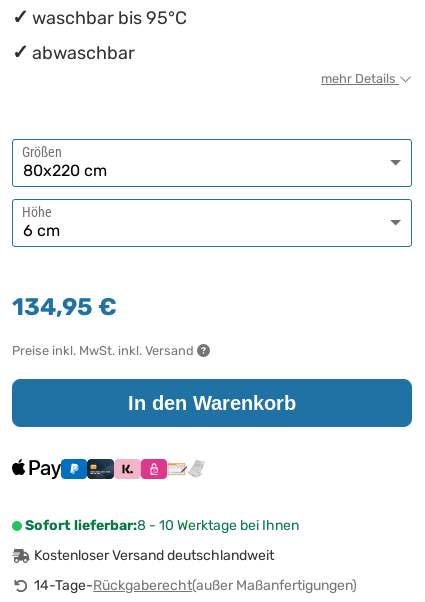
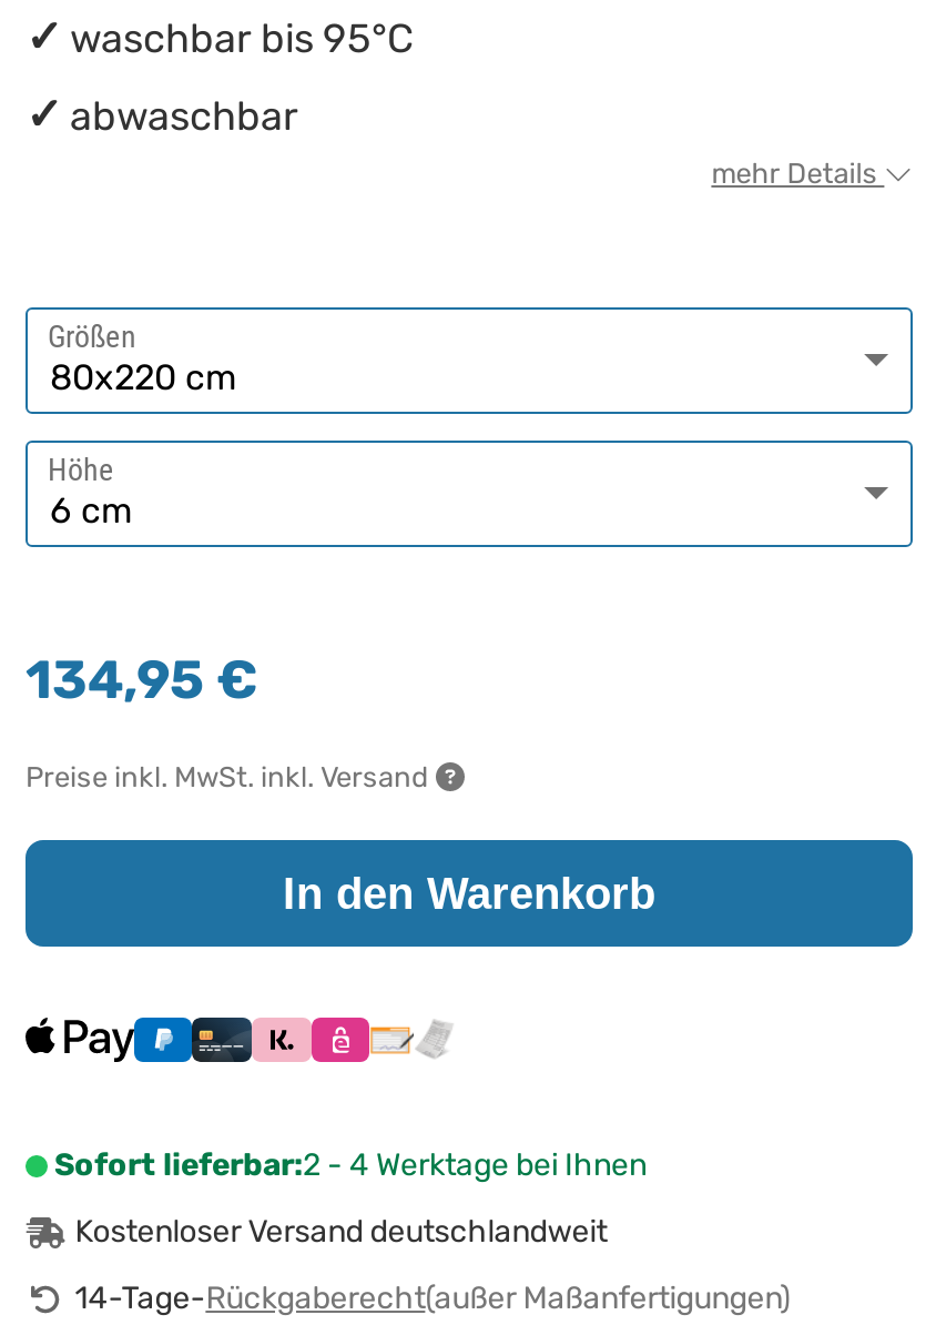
- Sofort lieferbar:8 - 10 Werktage bei Ihnen
+ Sofort lieferbar:2 - 4 Werktage bei Ihnen
